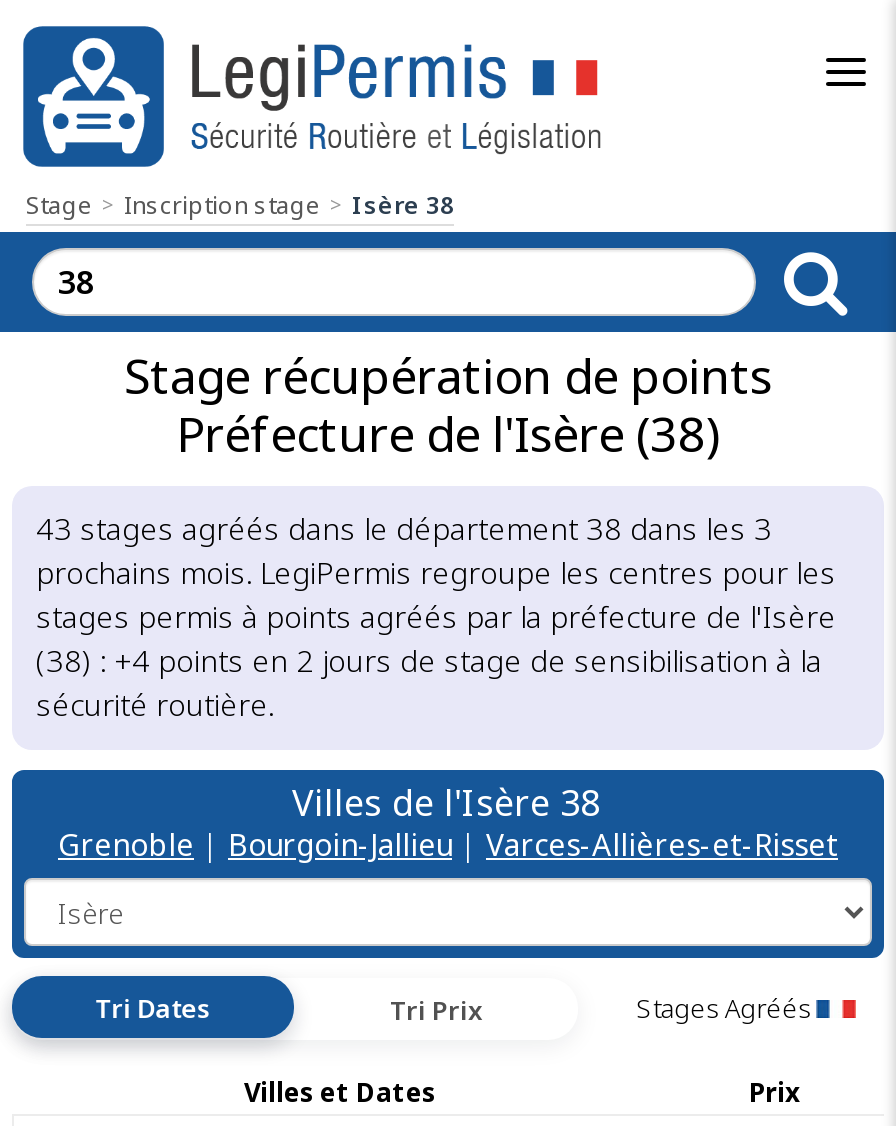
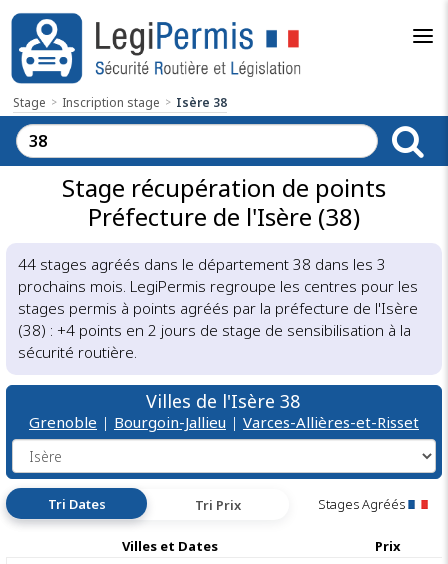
- 43 stages agréés dans le département 38 dans les 3
+ 44 stages agréés dans le département 38 dans les 3
